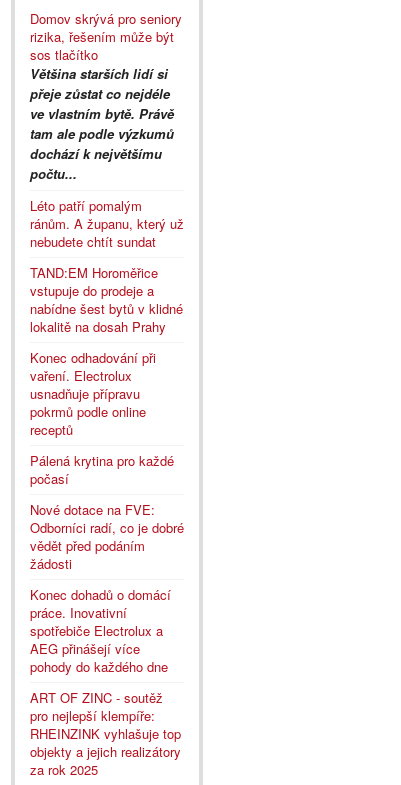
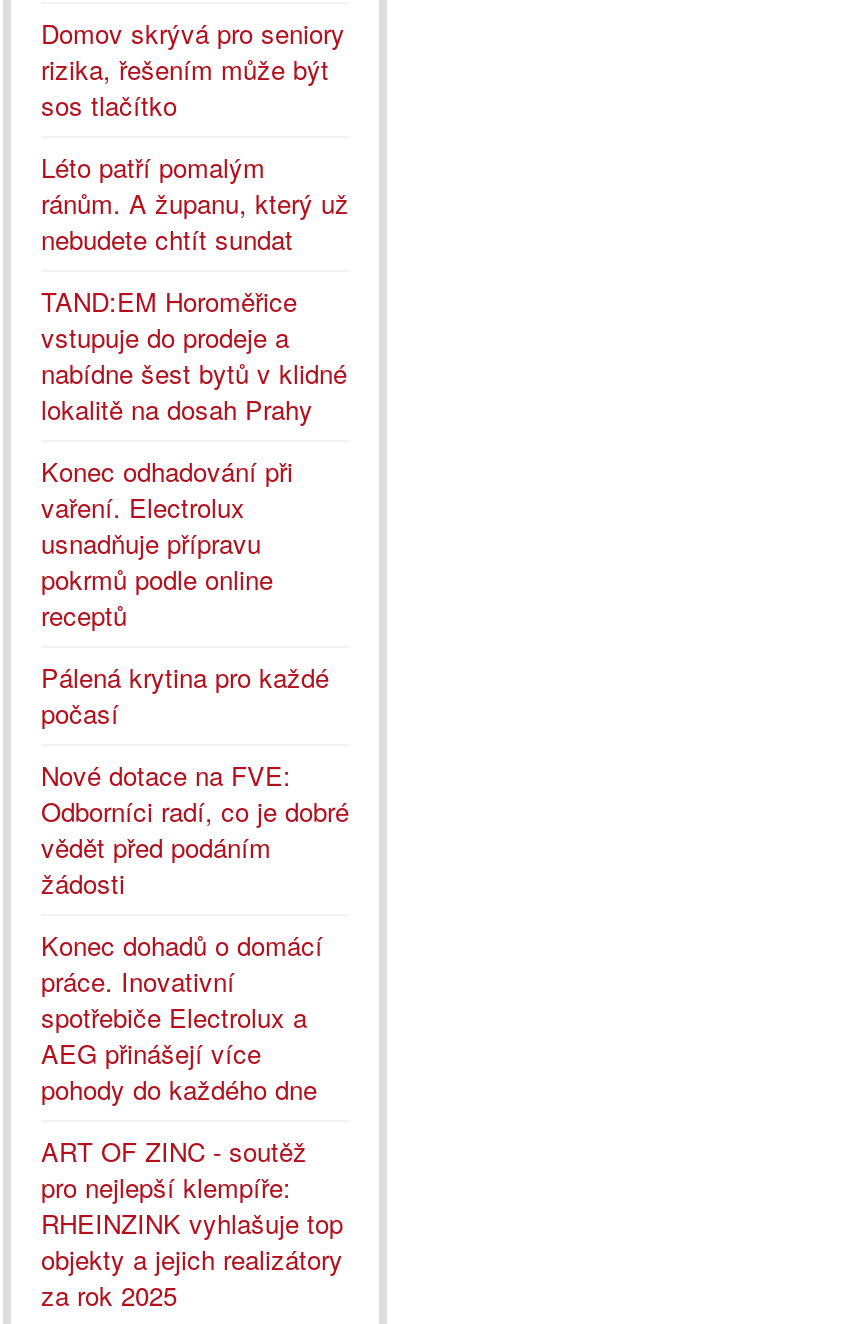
- Většina starších lidí si
- přeje zůstat co nejdéle
- ve vlastním bytě. Právě
- tam ale podle výzkumů
- dochází k největšímu
- počtu...
